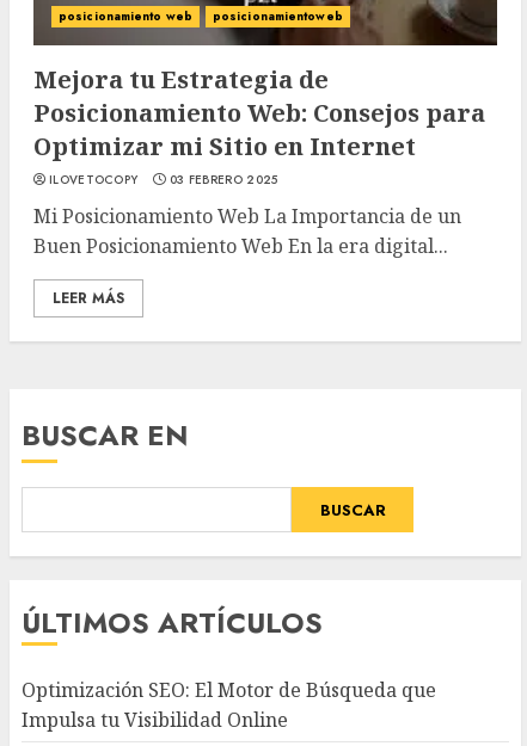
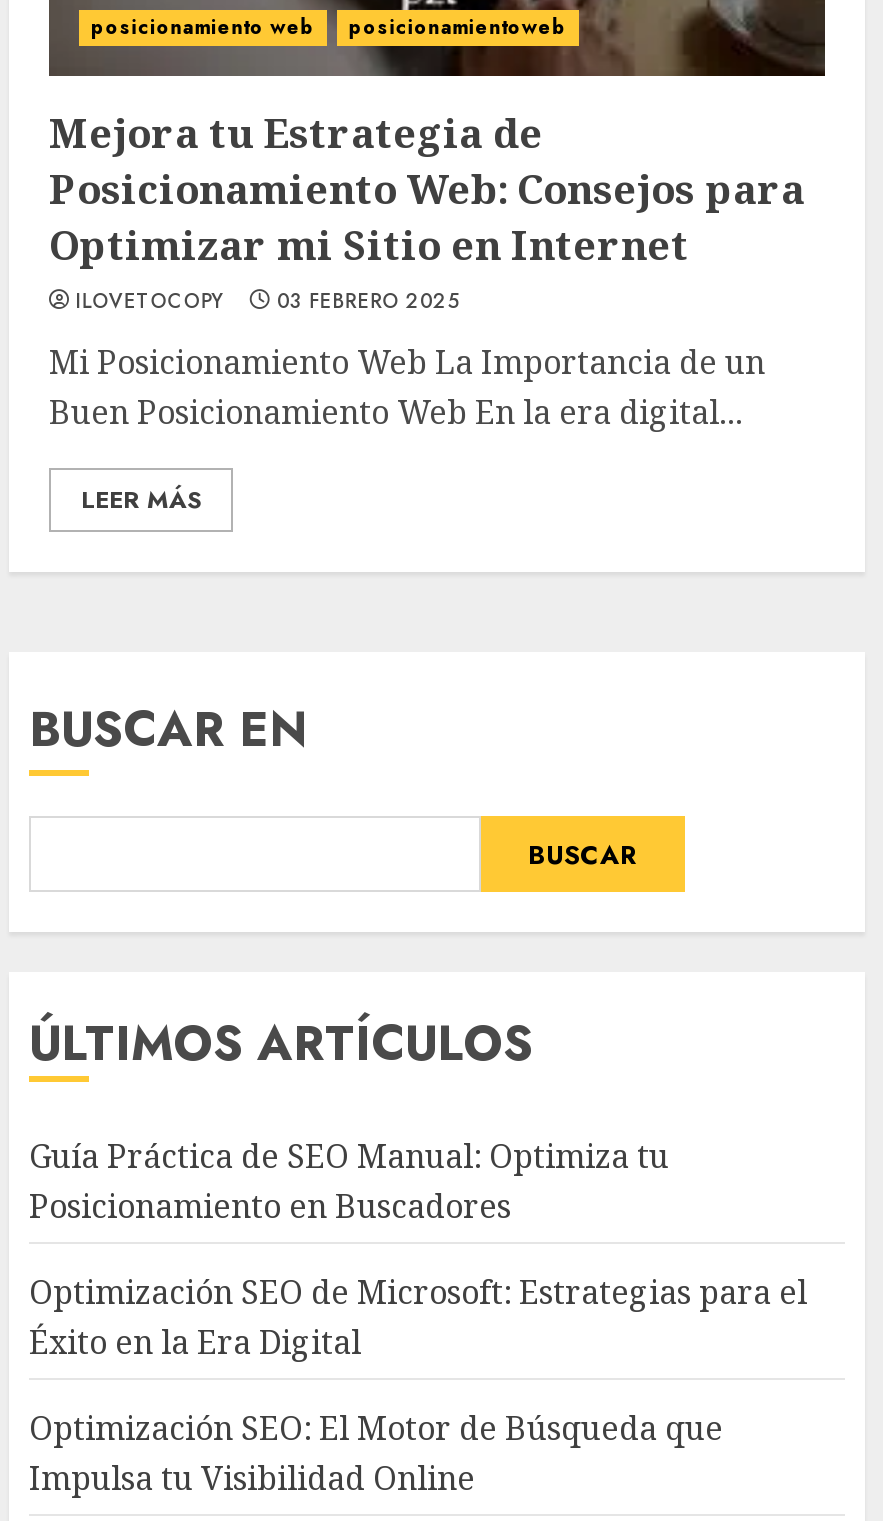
+ Guía Práctica de SEO Manual: Optimiza tu
+ Posicionamiento en Buscadores
+ Optimización SEO de Microsoft: Estrategias para el
+ Éxito en la Era Digital
